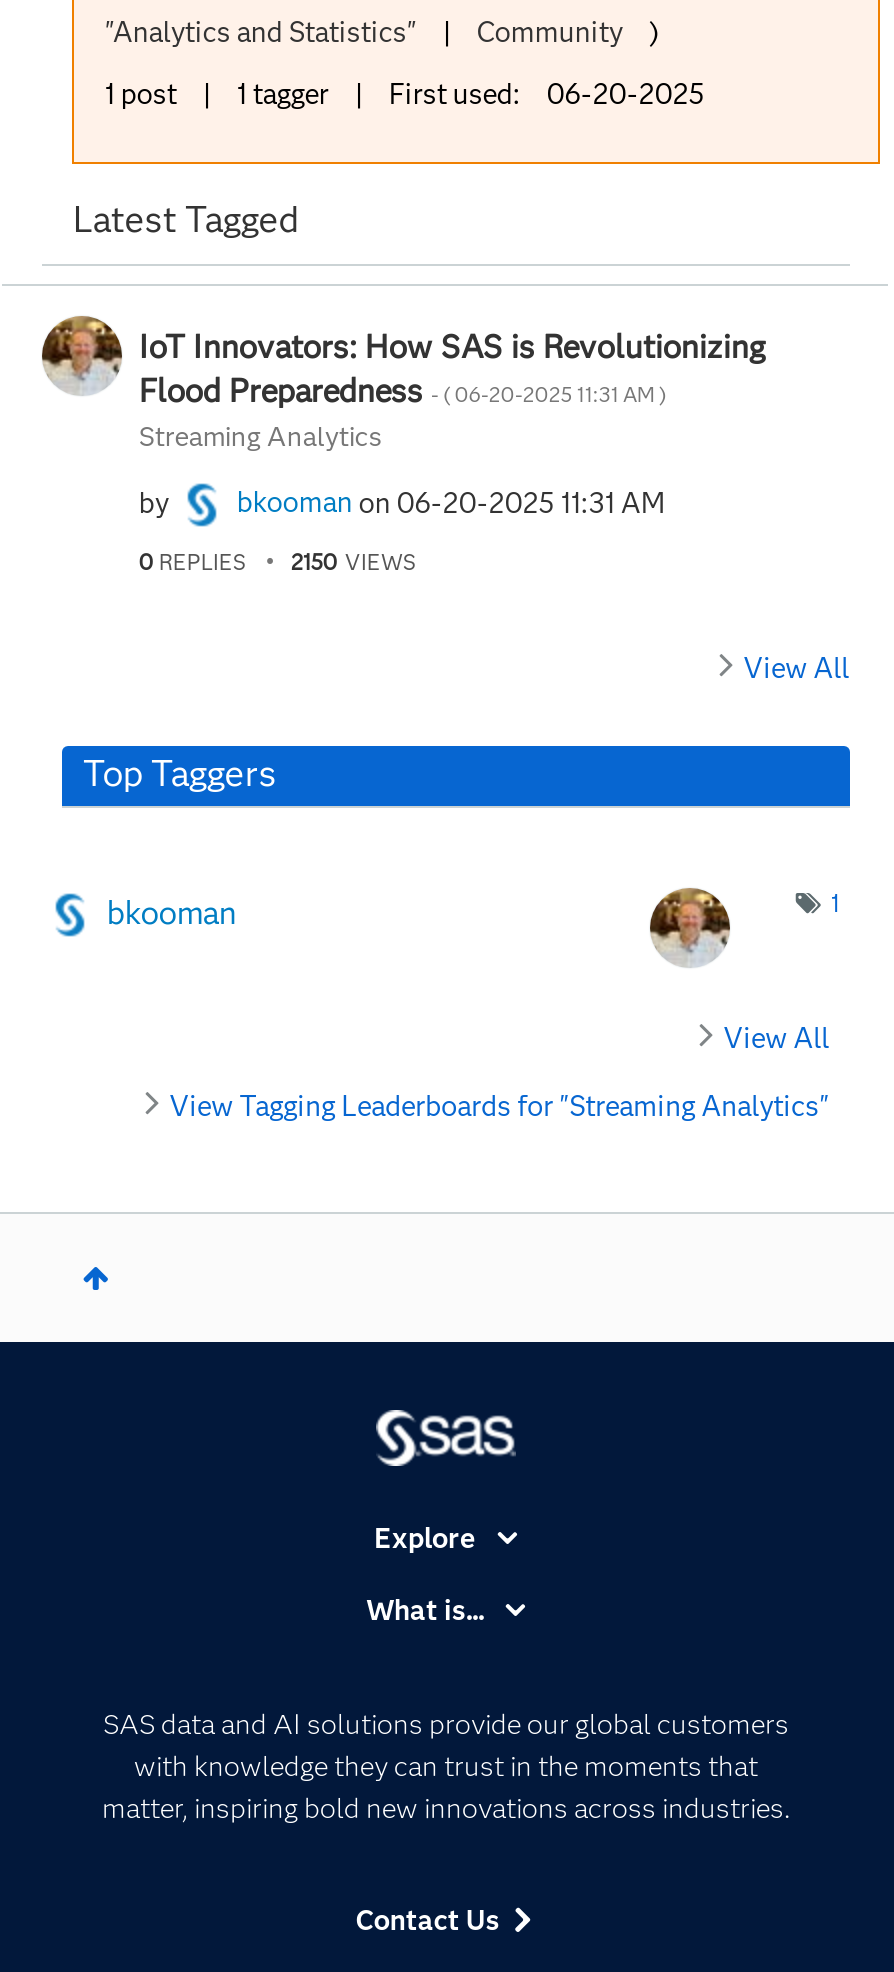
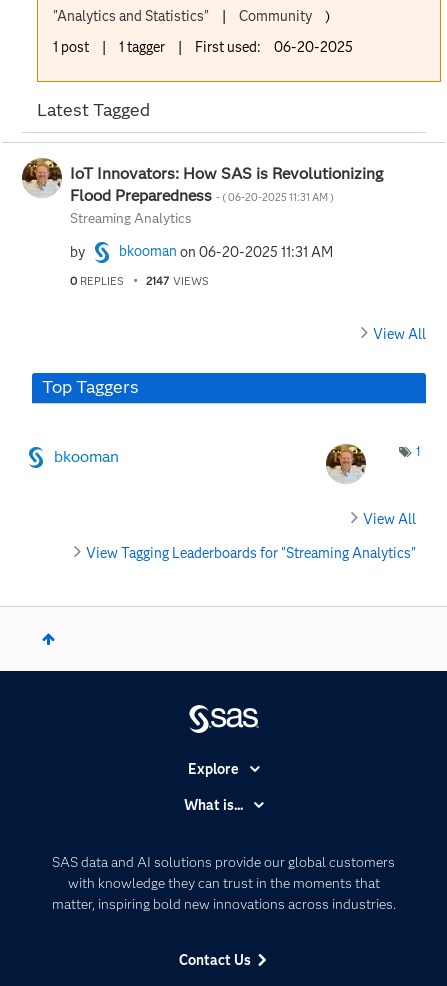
- 2150 VIEWS
+ 2147 VIEWS
